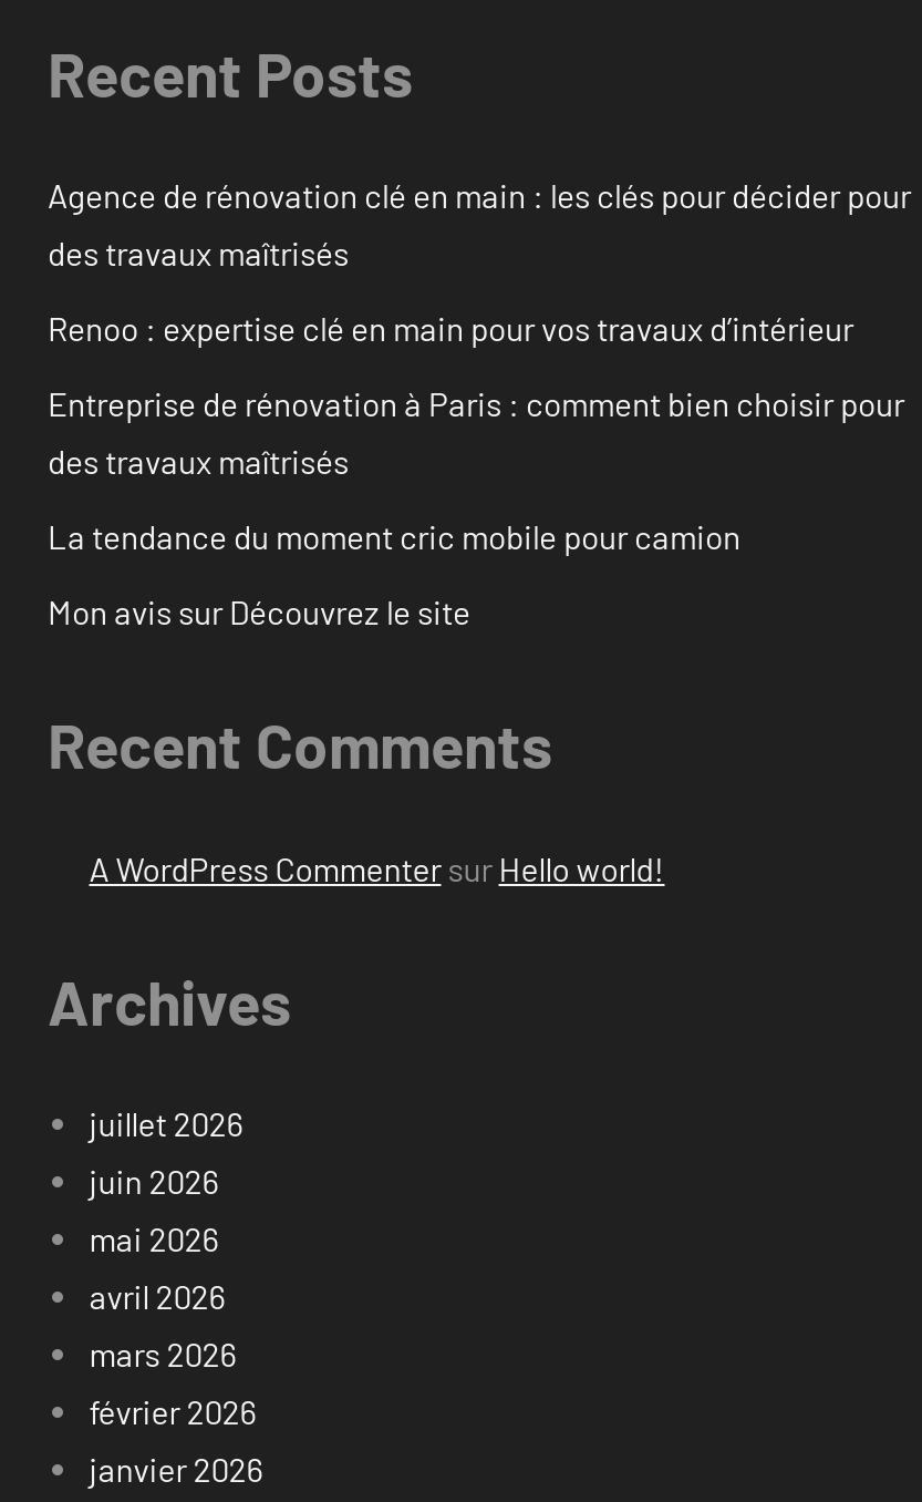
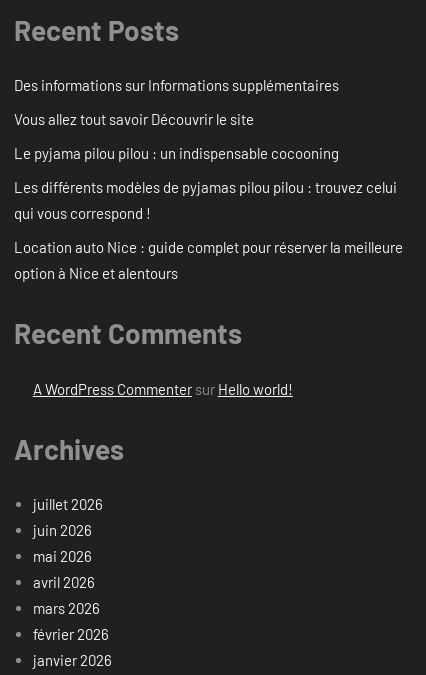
- Agence de rénovation clé en main : les clés pour décider pour
- des travaux maîtrisés
+ Des informations sur Informations supplémentaires

- Renoo : expertise clé en main pour vos travaux d’intérieur
+ Vous allez tout savoir Découvrir le site

- Entreprise de rénovation à Paris : comment bien choisir pour
- des travaux maîtrisés
+ Le pyjama pilou pilou : un indispensable cocooning

- La tendance du moment cric mobile pour camion
+ Les différents modèles de pyjamas pilou pilou : trouvez celui
+ qui vous correspond !

- Mon avis sur Découvrez le site
+ Location auto Nice : guide complet pour réserver la meilleure
+ option à Nice et alentours
